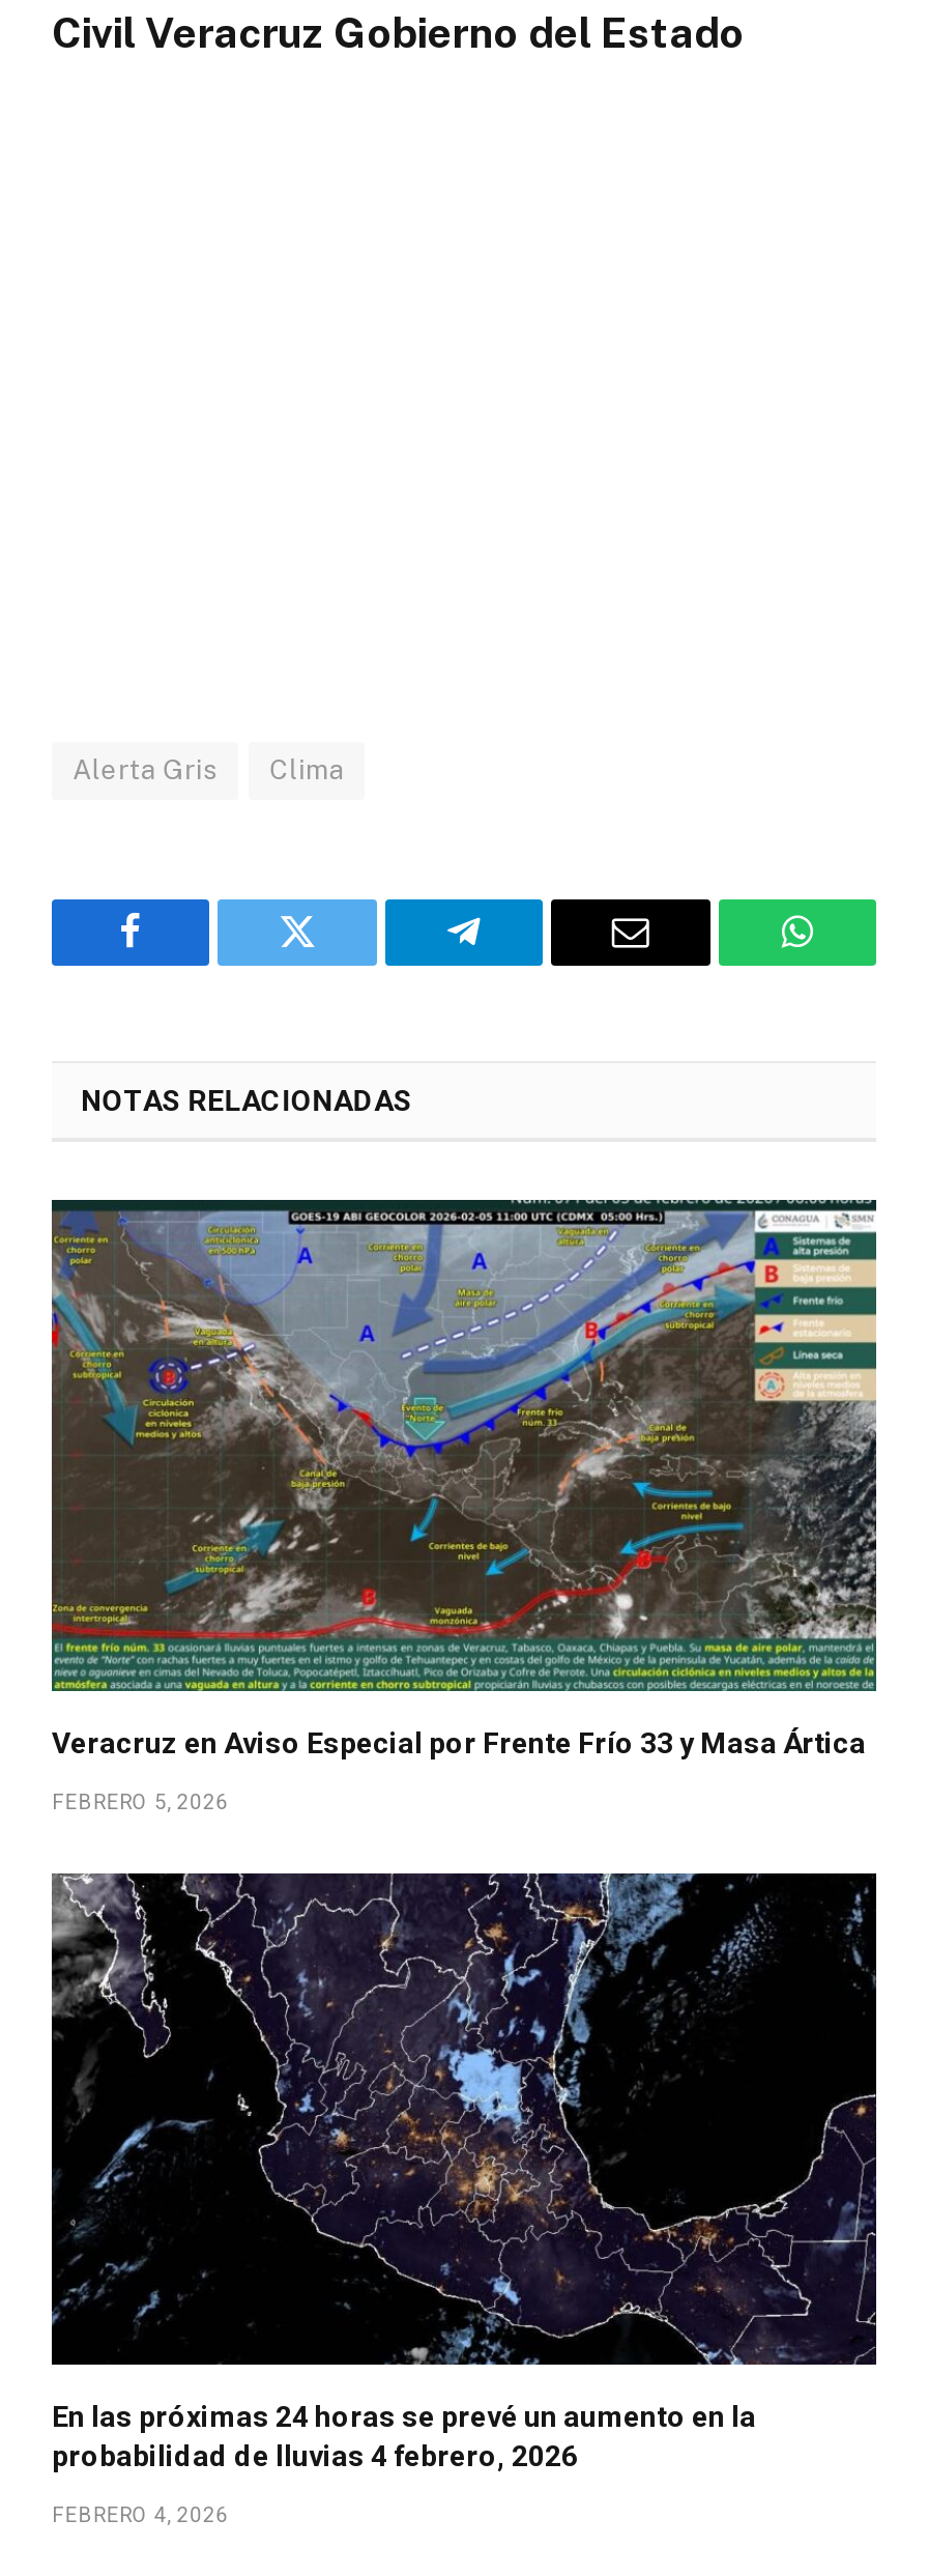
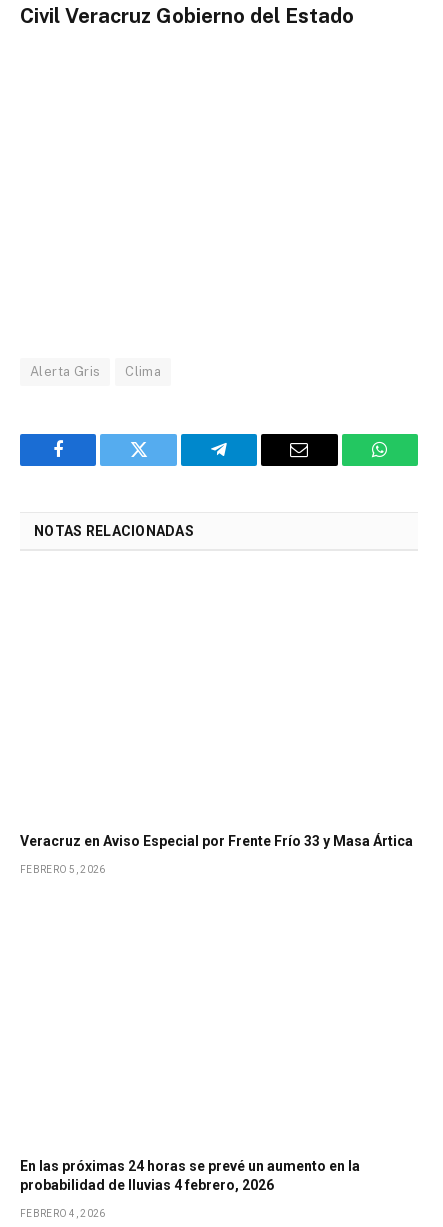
- [image]

- [image]
